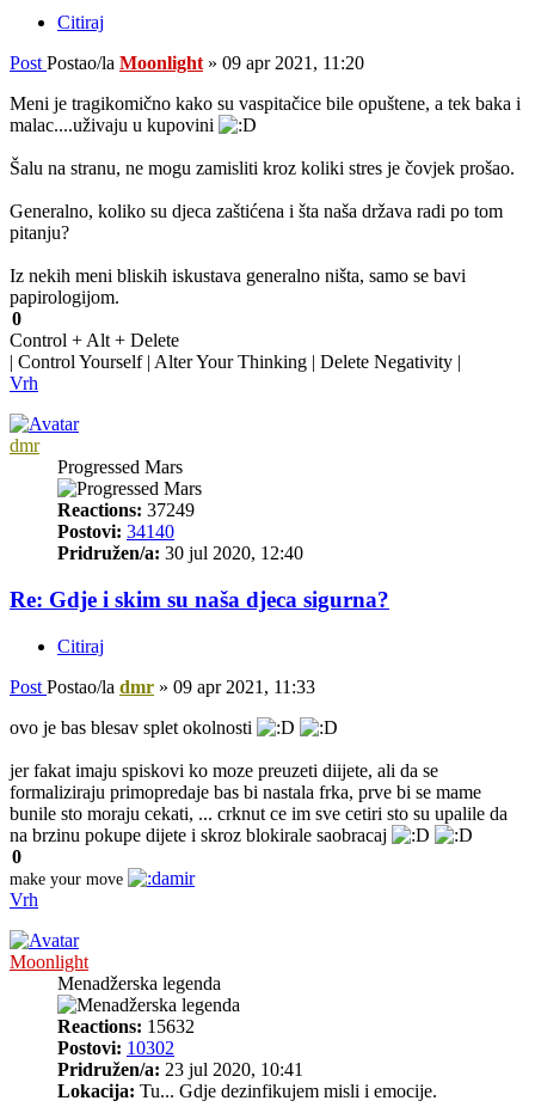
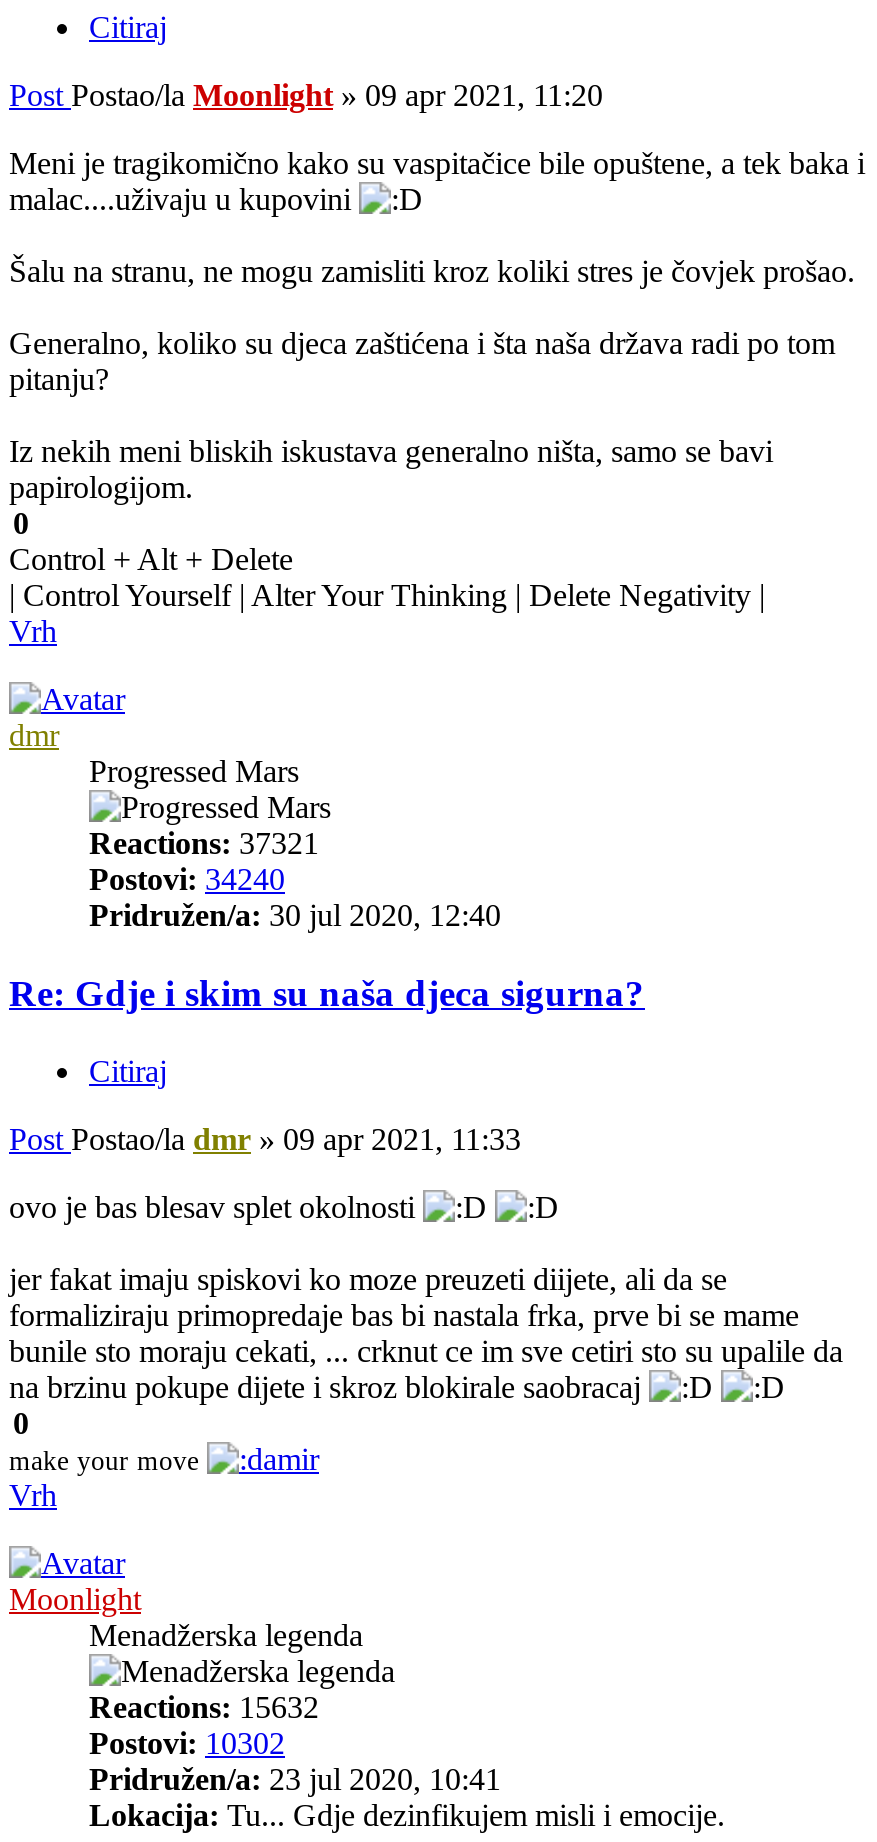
- Reactions: 37249
+ Reactions: 37321

- Postovi: 34140
+ Postovi: 34240
